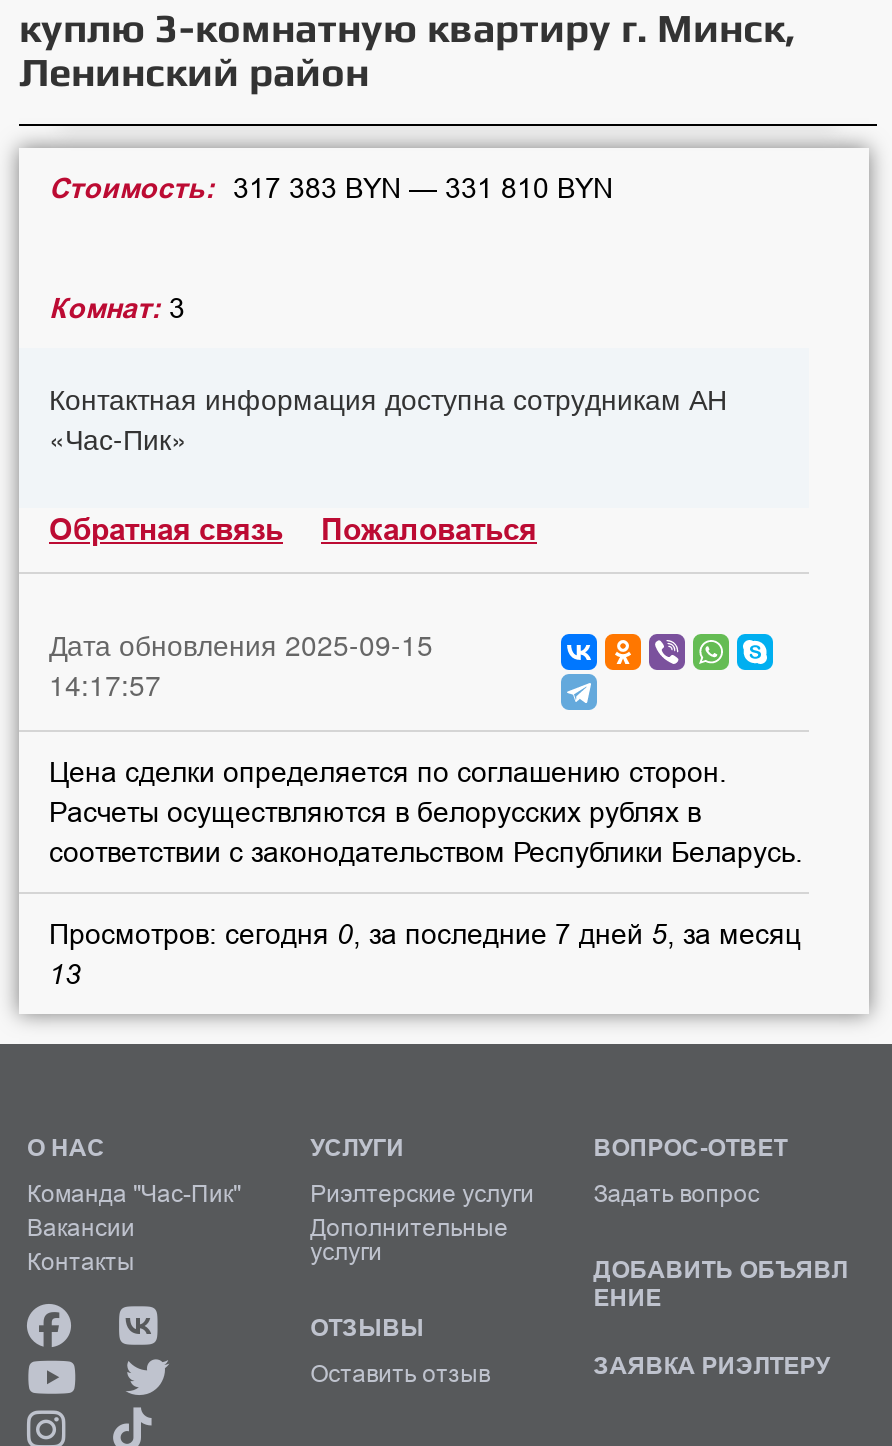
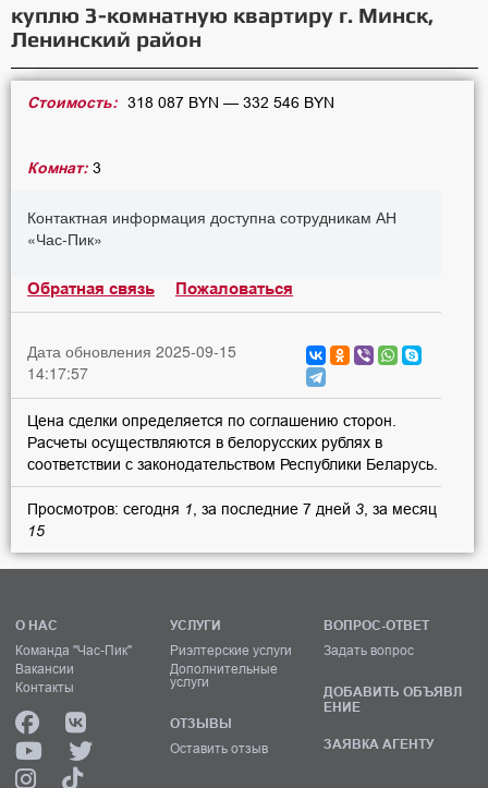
- Стоимость: 317 383 BYN — 331 810 BYN
+ Стоимость: 318 087 BYN — 332 546 BYN

- Просмотров: сегодня 0, за последние 7 дней 5, за месяц
+ Просмотров: сегодня 1, за последние 7 дней 3, за месяц

- 13
+ 15

- ЗАЯВКА РИЭЛТЕРУ
+ ЗАЯВКА АГЕНТУ
